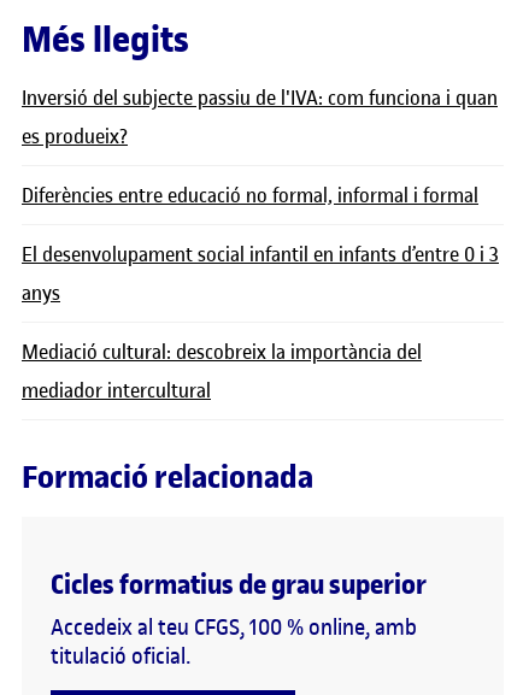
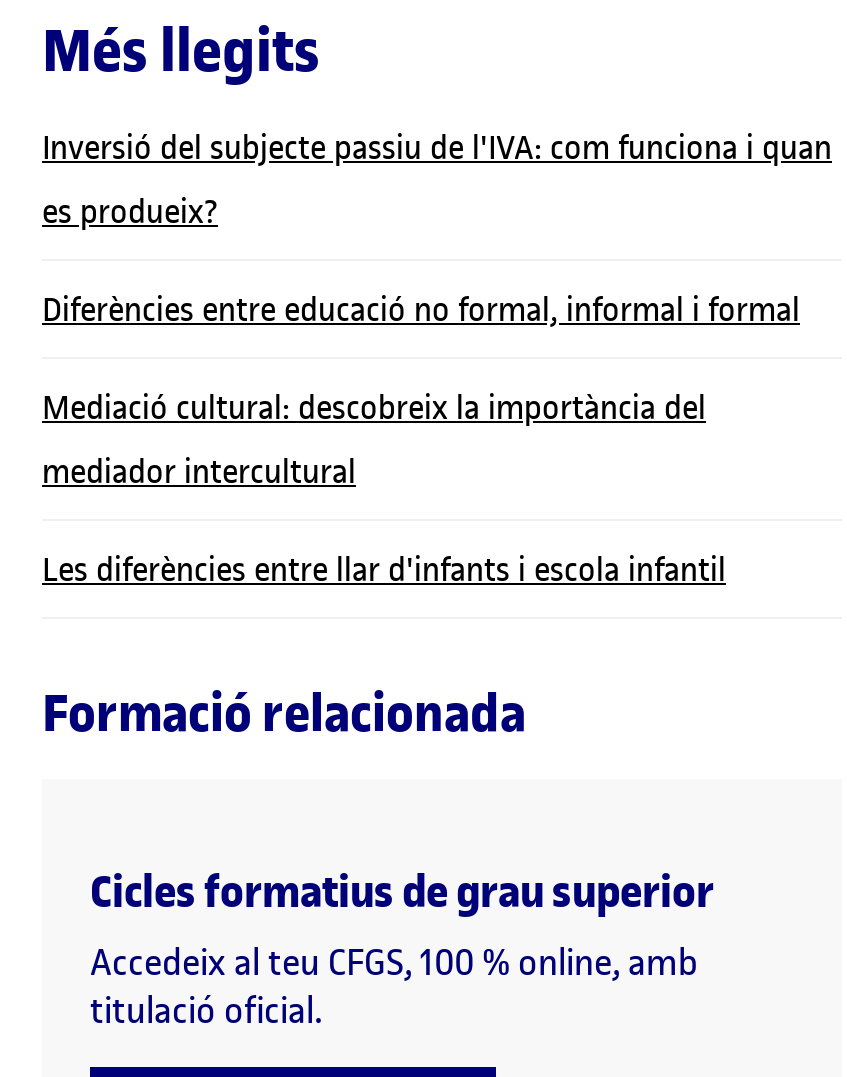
- El desenvolupament social infantil en infants d’entre 0 i 3
- anys

moved up: Mediació cultural: descobreix la importància del | mediador intercultural

+ Les diferències entre llar d'infants i escola infantil
